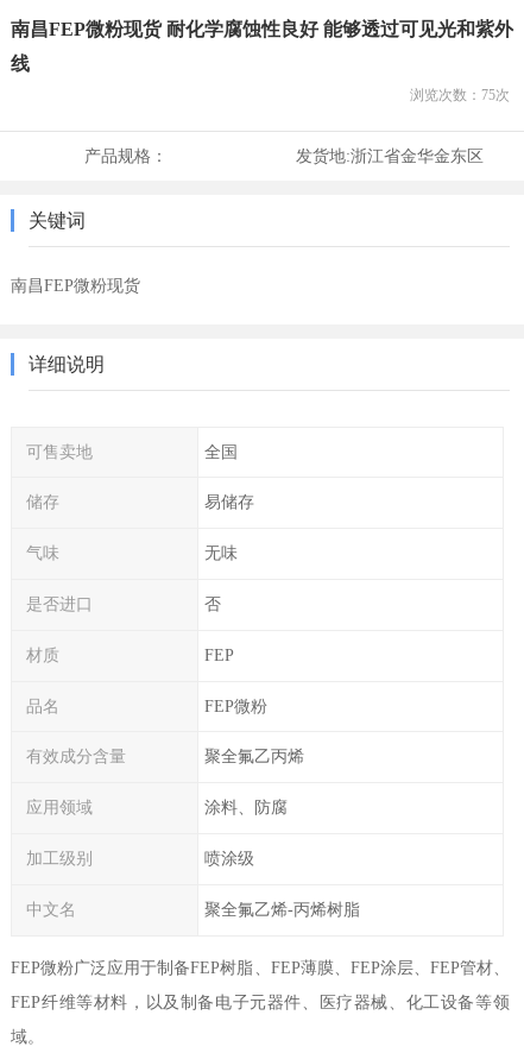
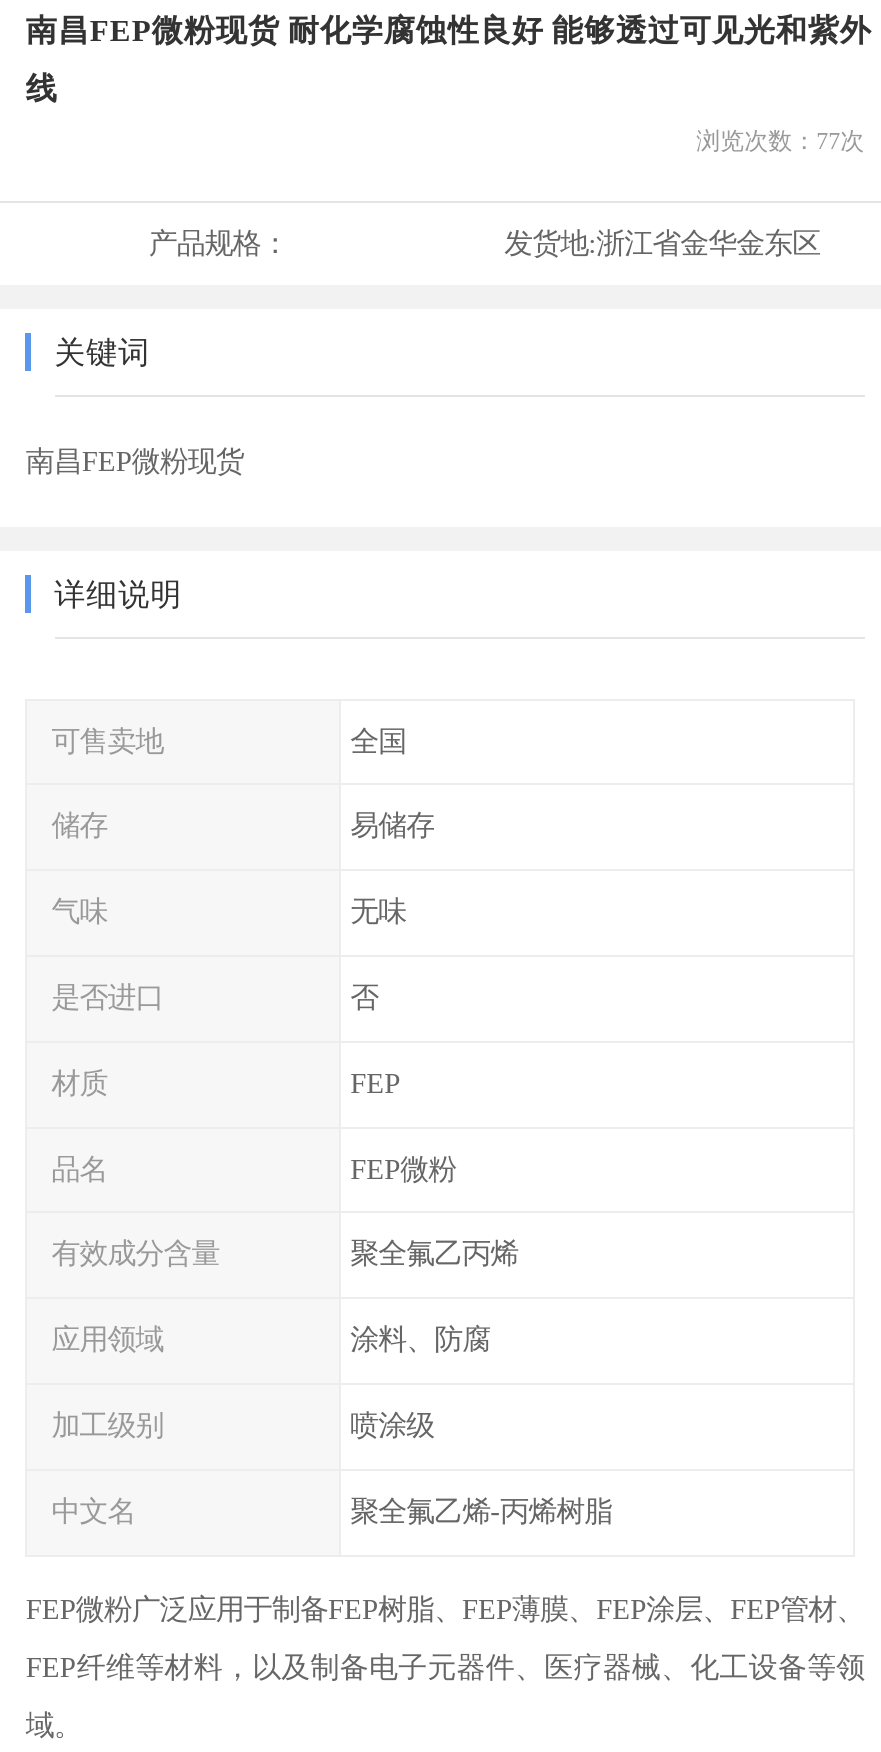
- 浏览次数：75次
+ 浏览次数：77次
